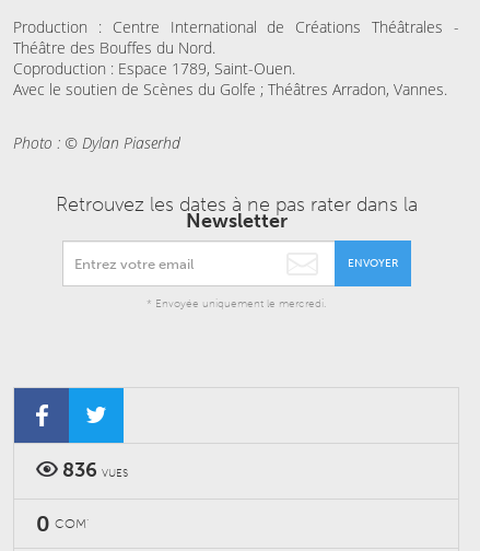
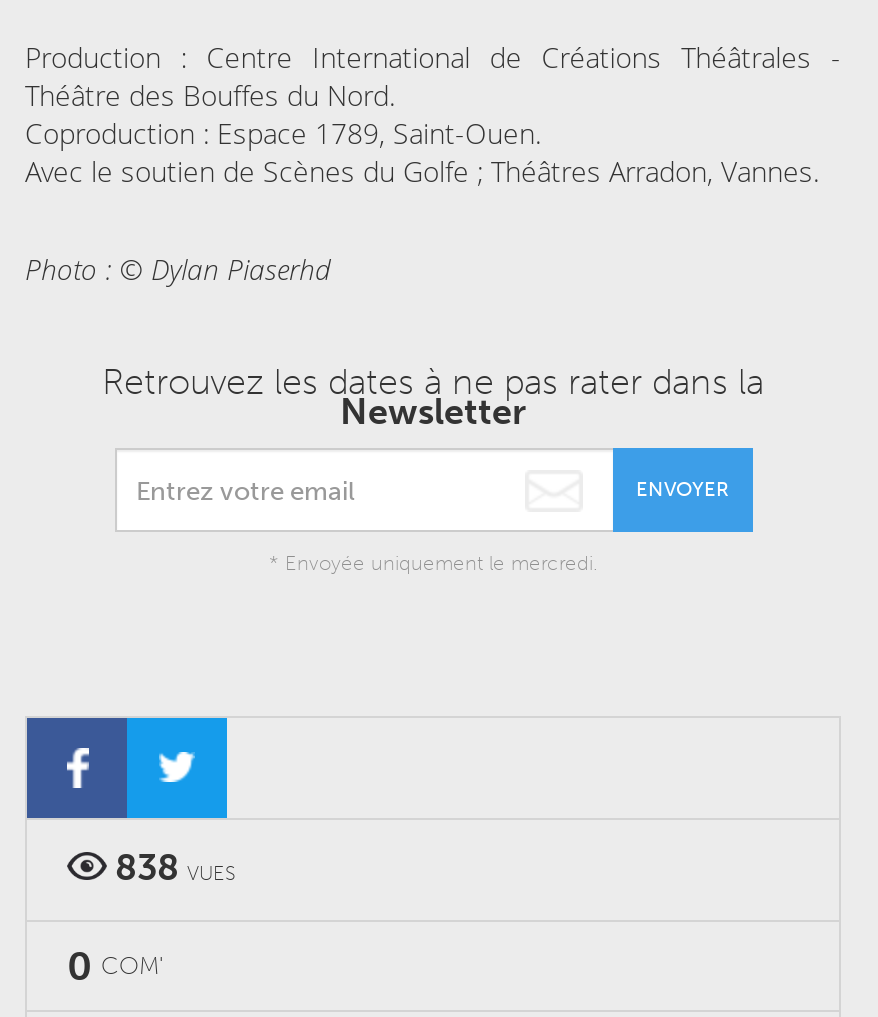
- 836 VUES
+ 838 VUES
